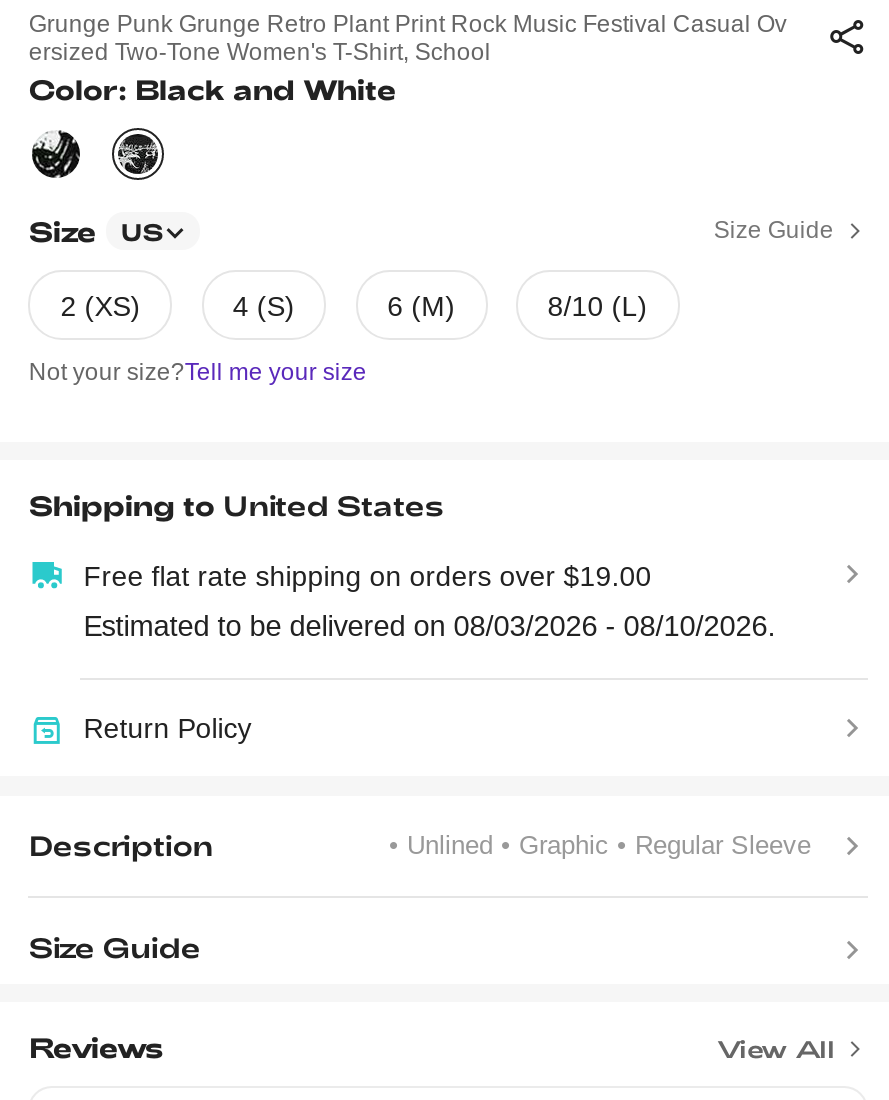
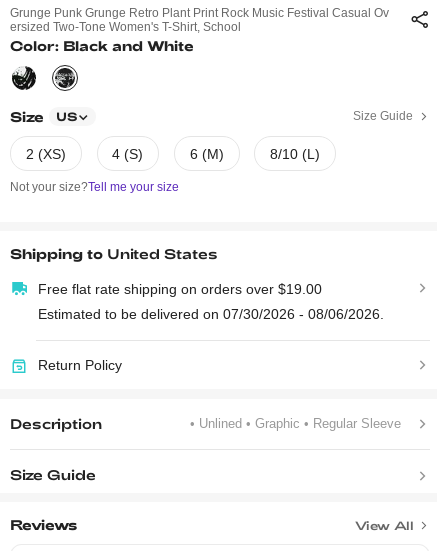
- Estimated to be delivered on 08/03/2026 - 08/10/2026.
+ Estimated to be delivered on 07/30/2026 - 08/06/2026.
